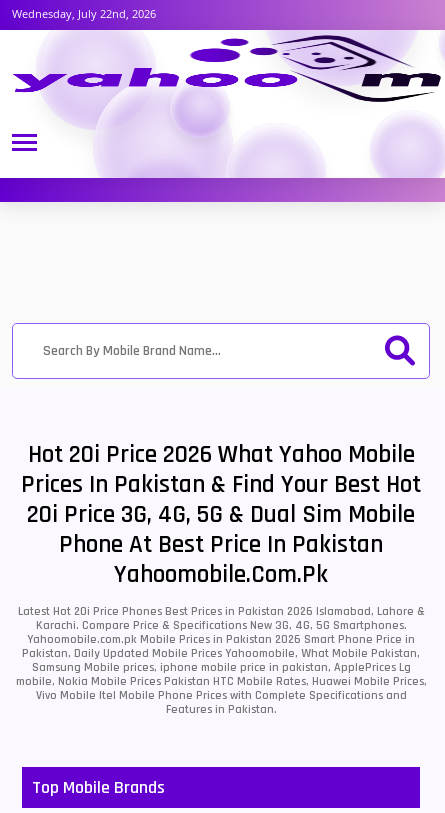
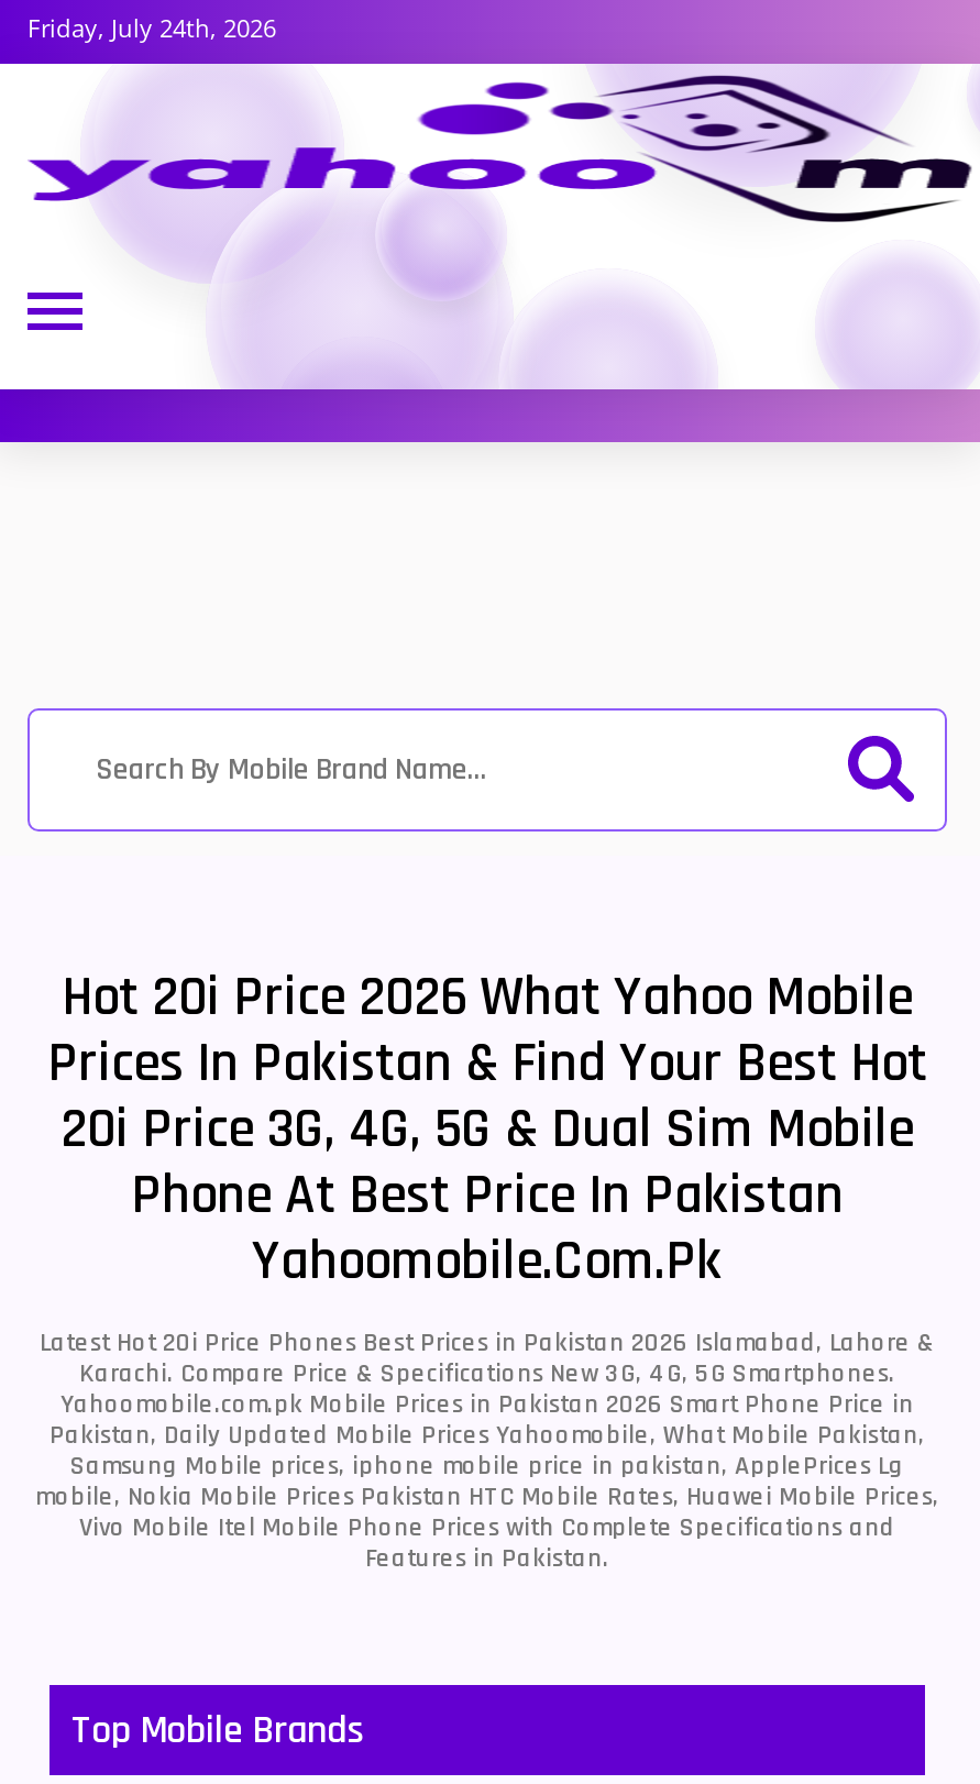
- Wednesday, July 22nd, 2026
+ Friday, July 24th, 2026
